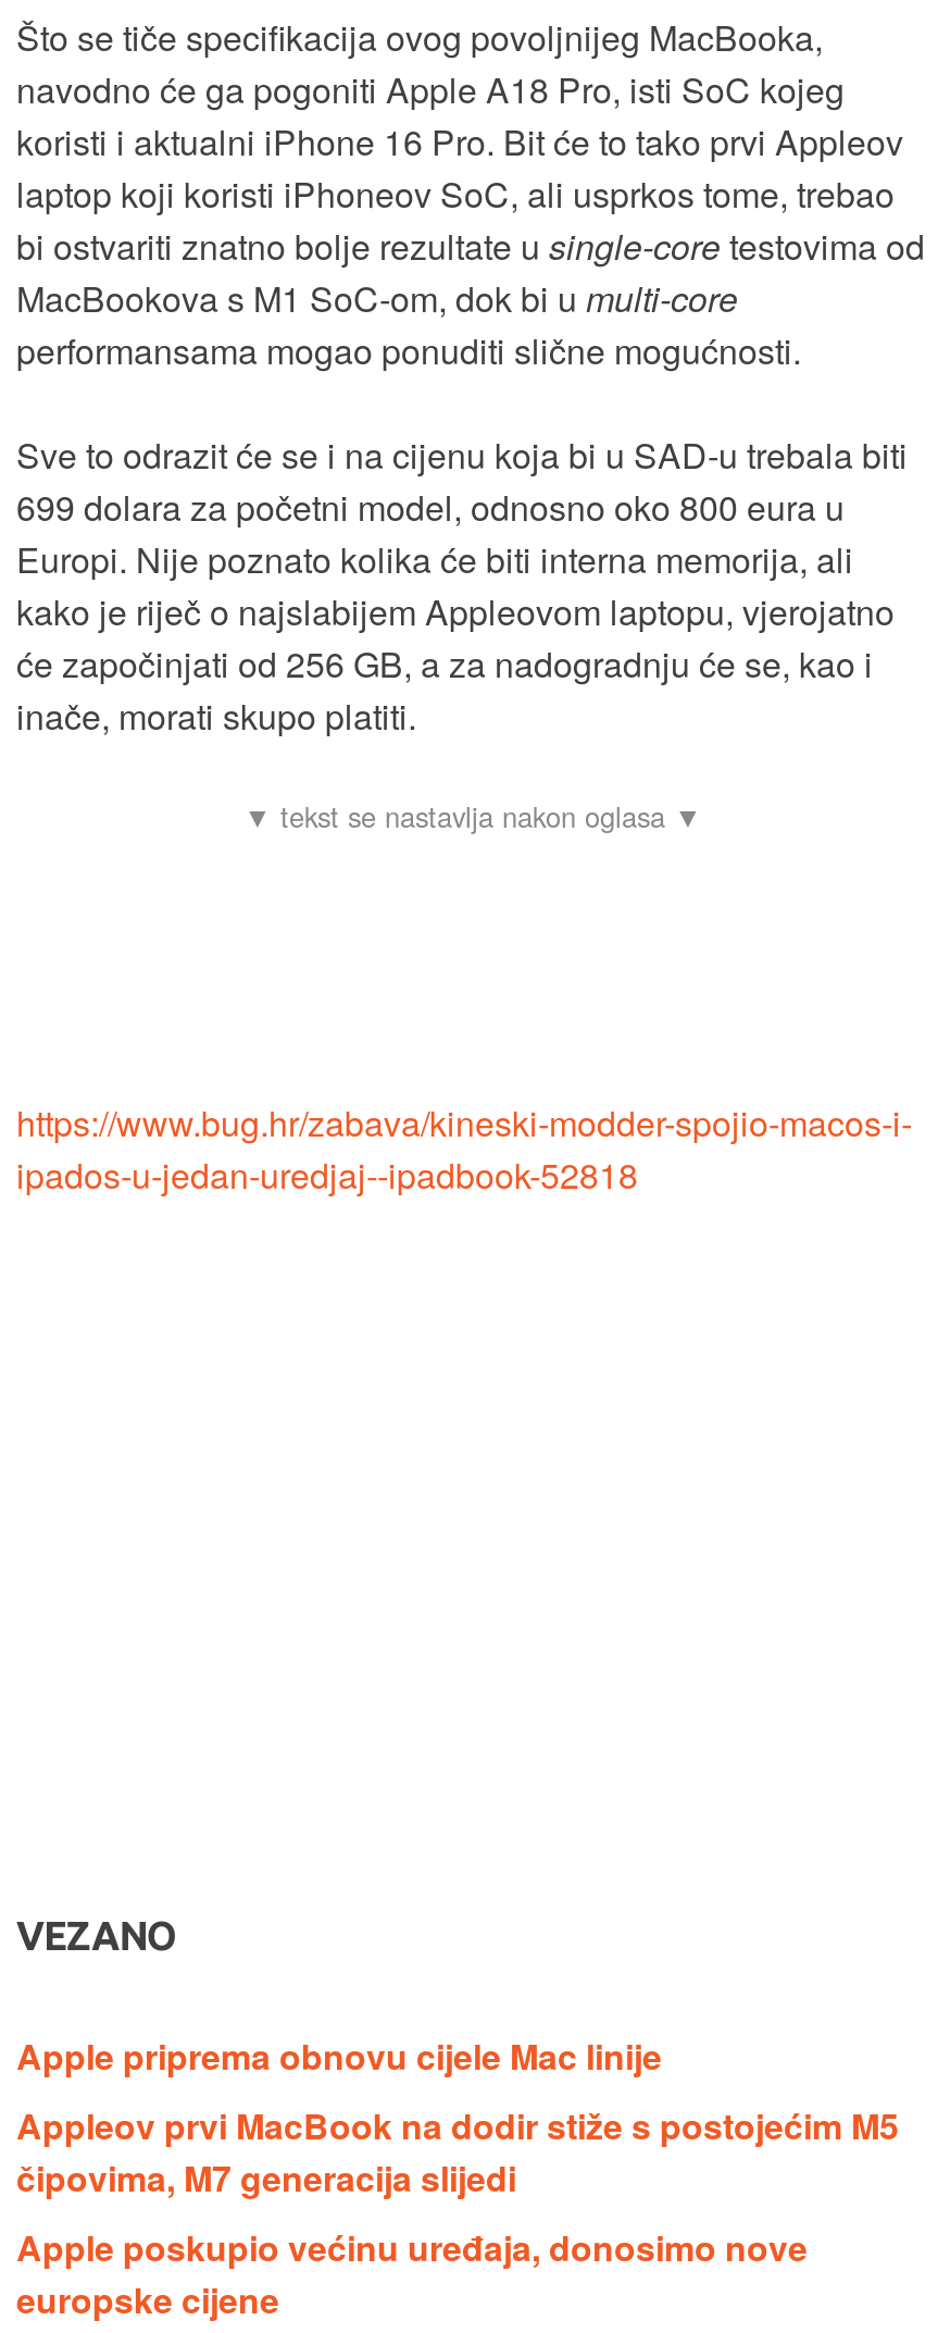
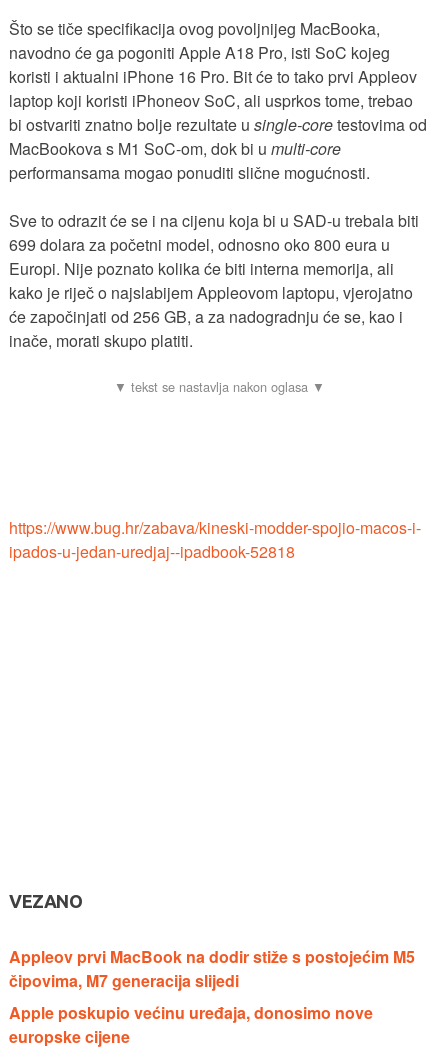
- Apple priprema obnovu cijele Mac linije
